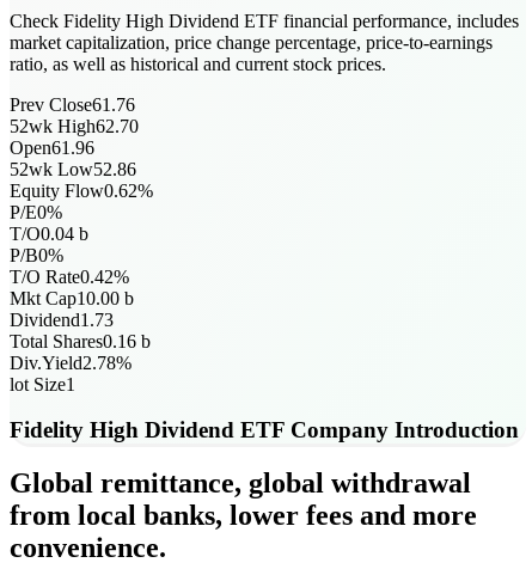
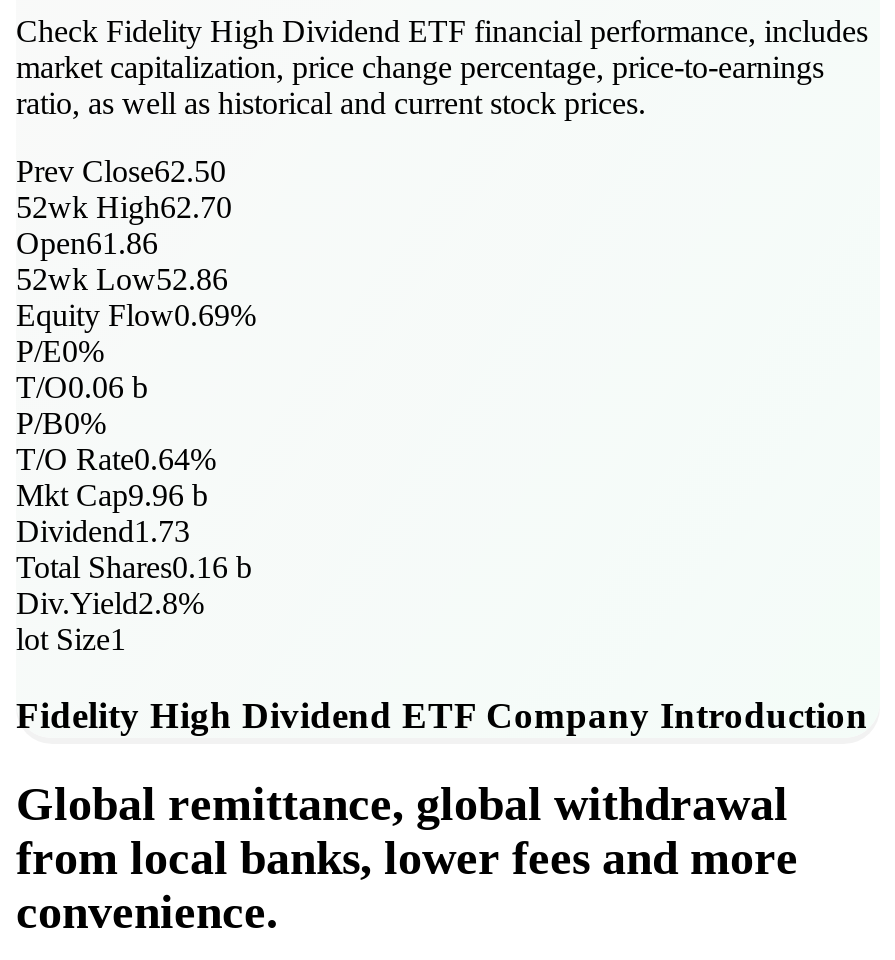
- Prev Close61.76
+ Prev Close62.50

- Open61.96
+ Open61.86

- Equity Flow0.62%
+ Equity Flow0.69%

- T/O0.04 b
+ T/O0.06 b

- T/O Rate0.42%
+ T/O Rate0.64%

- Mkt Cap10.00 b
+ Mkt Cap9.96 b

- Div.Yield2.78%
+ Div.Yield2.8%
